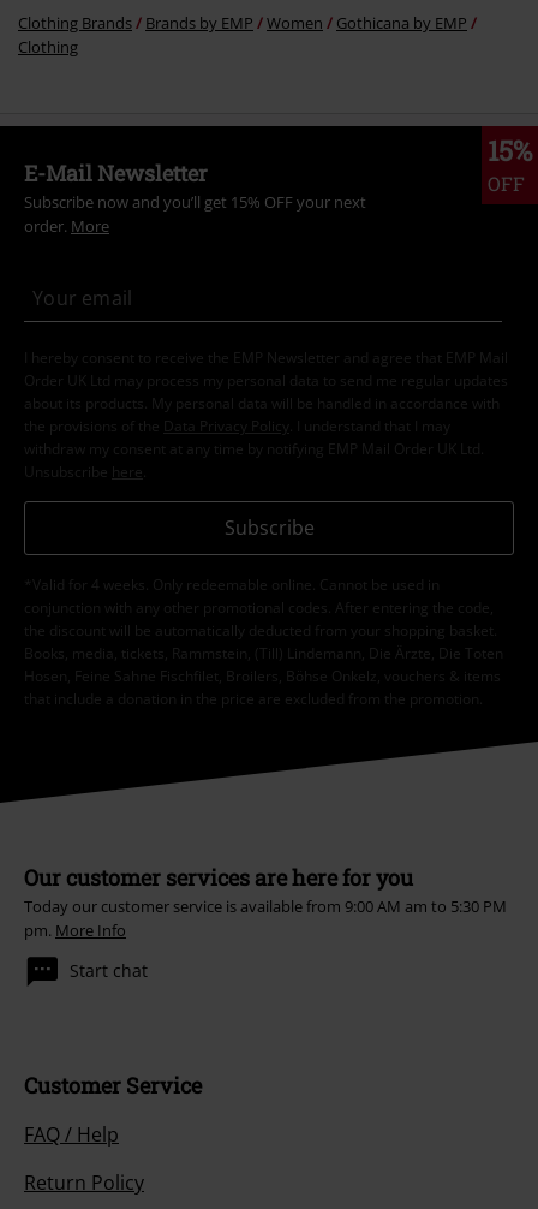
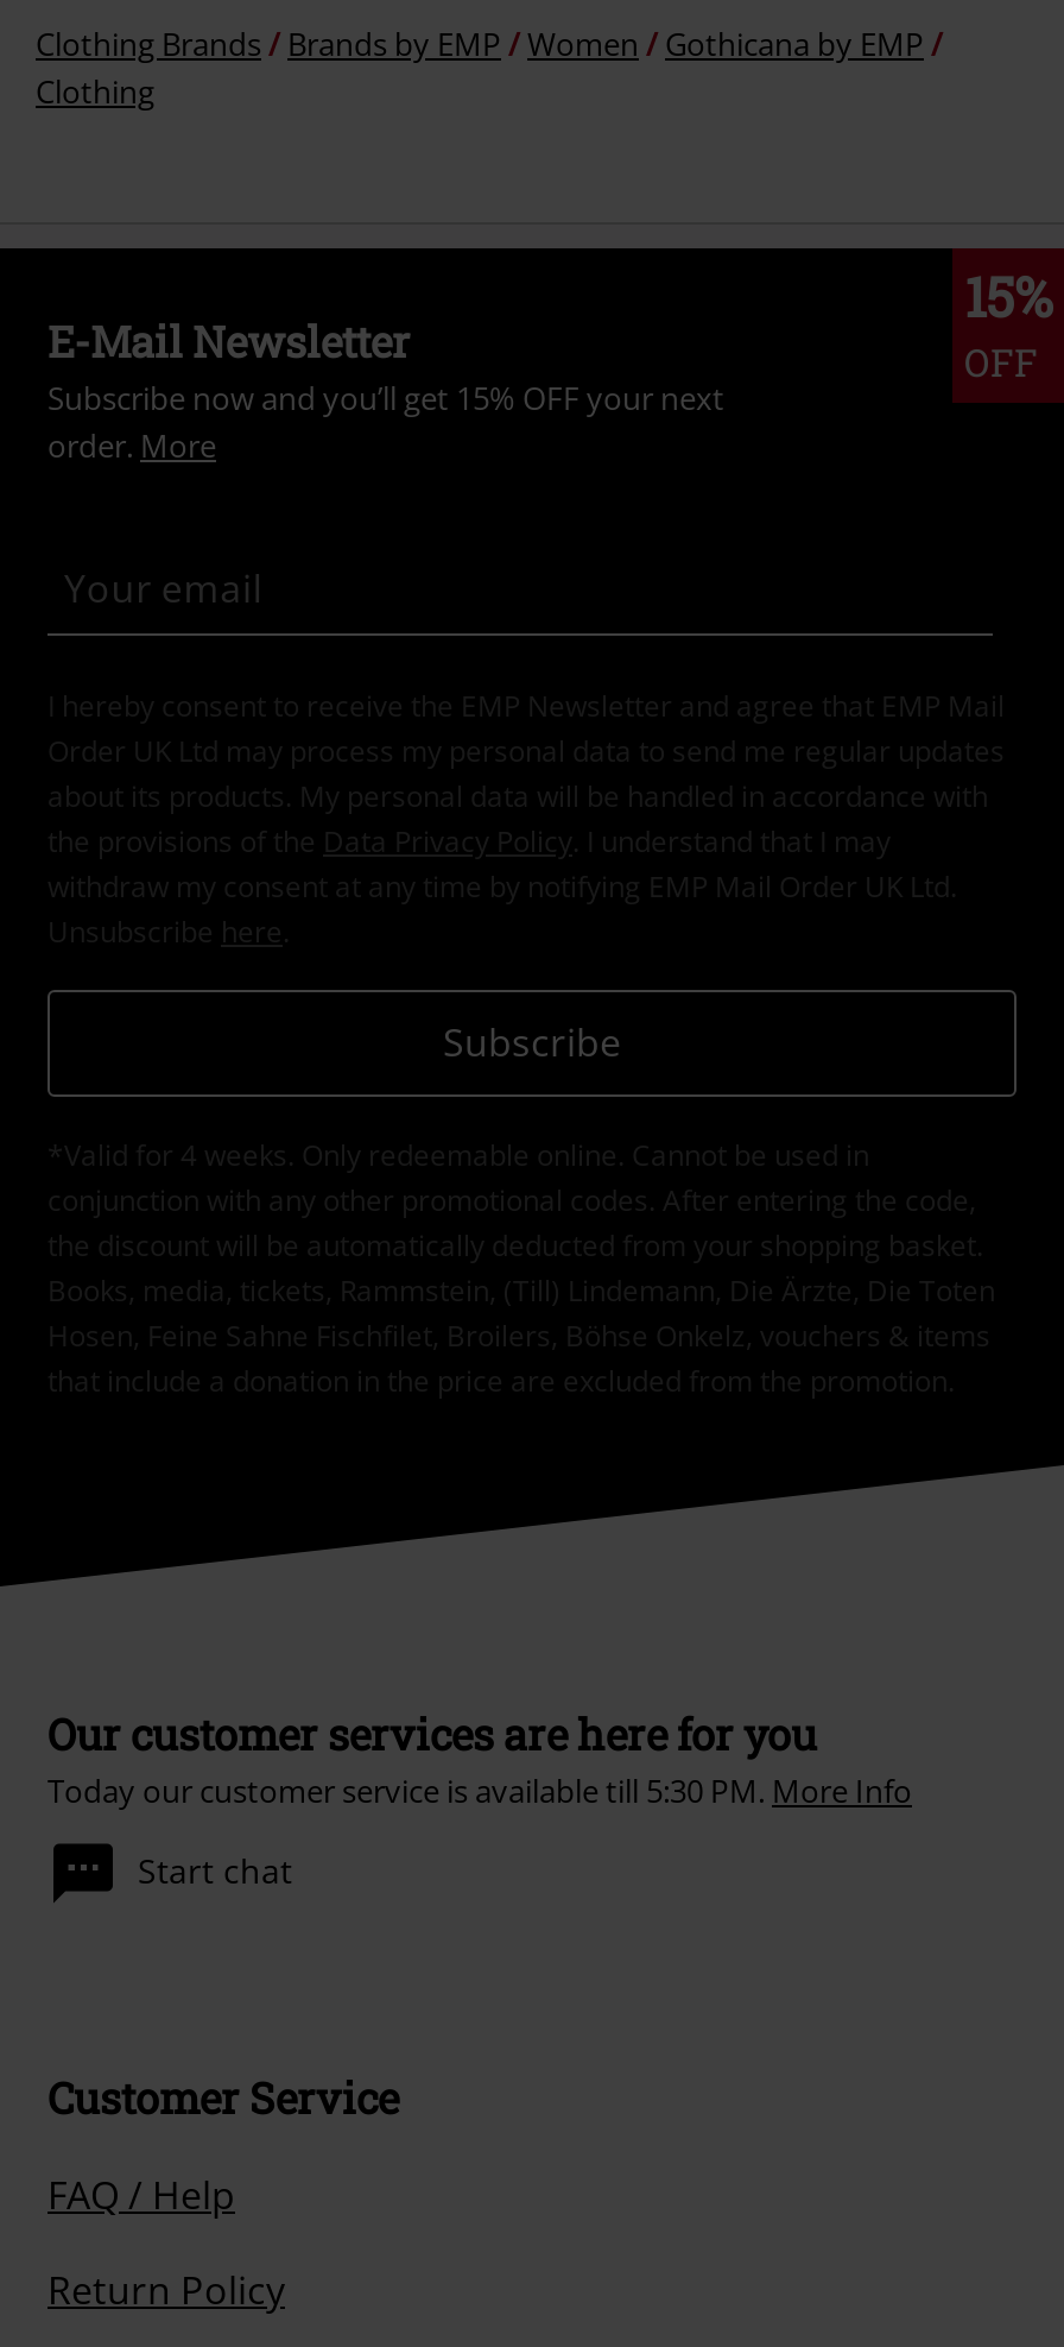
- Today our customer service is available from 9:00 AM am to 5:30 PM
- pm. More Info
+ Today our customer service is available till 5:30 PM. More Info
